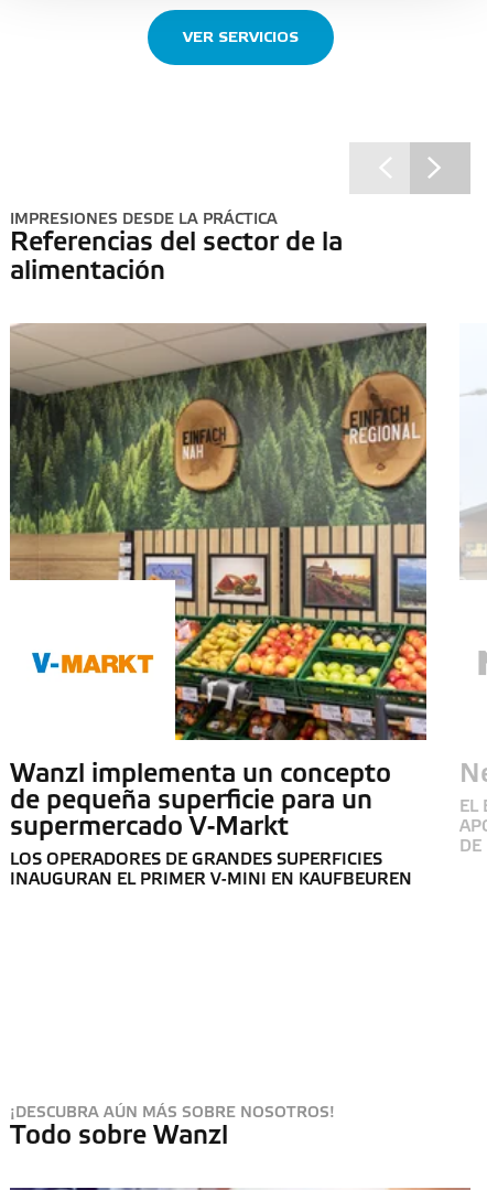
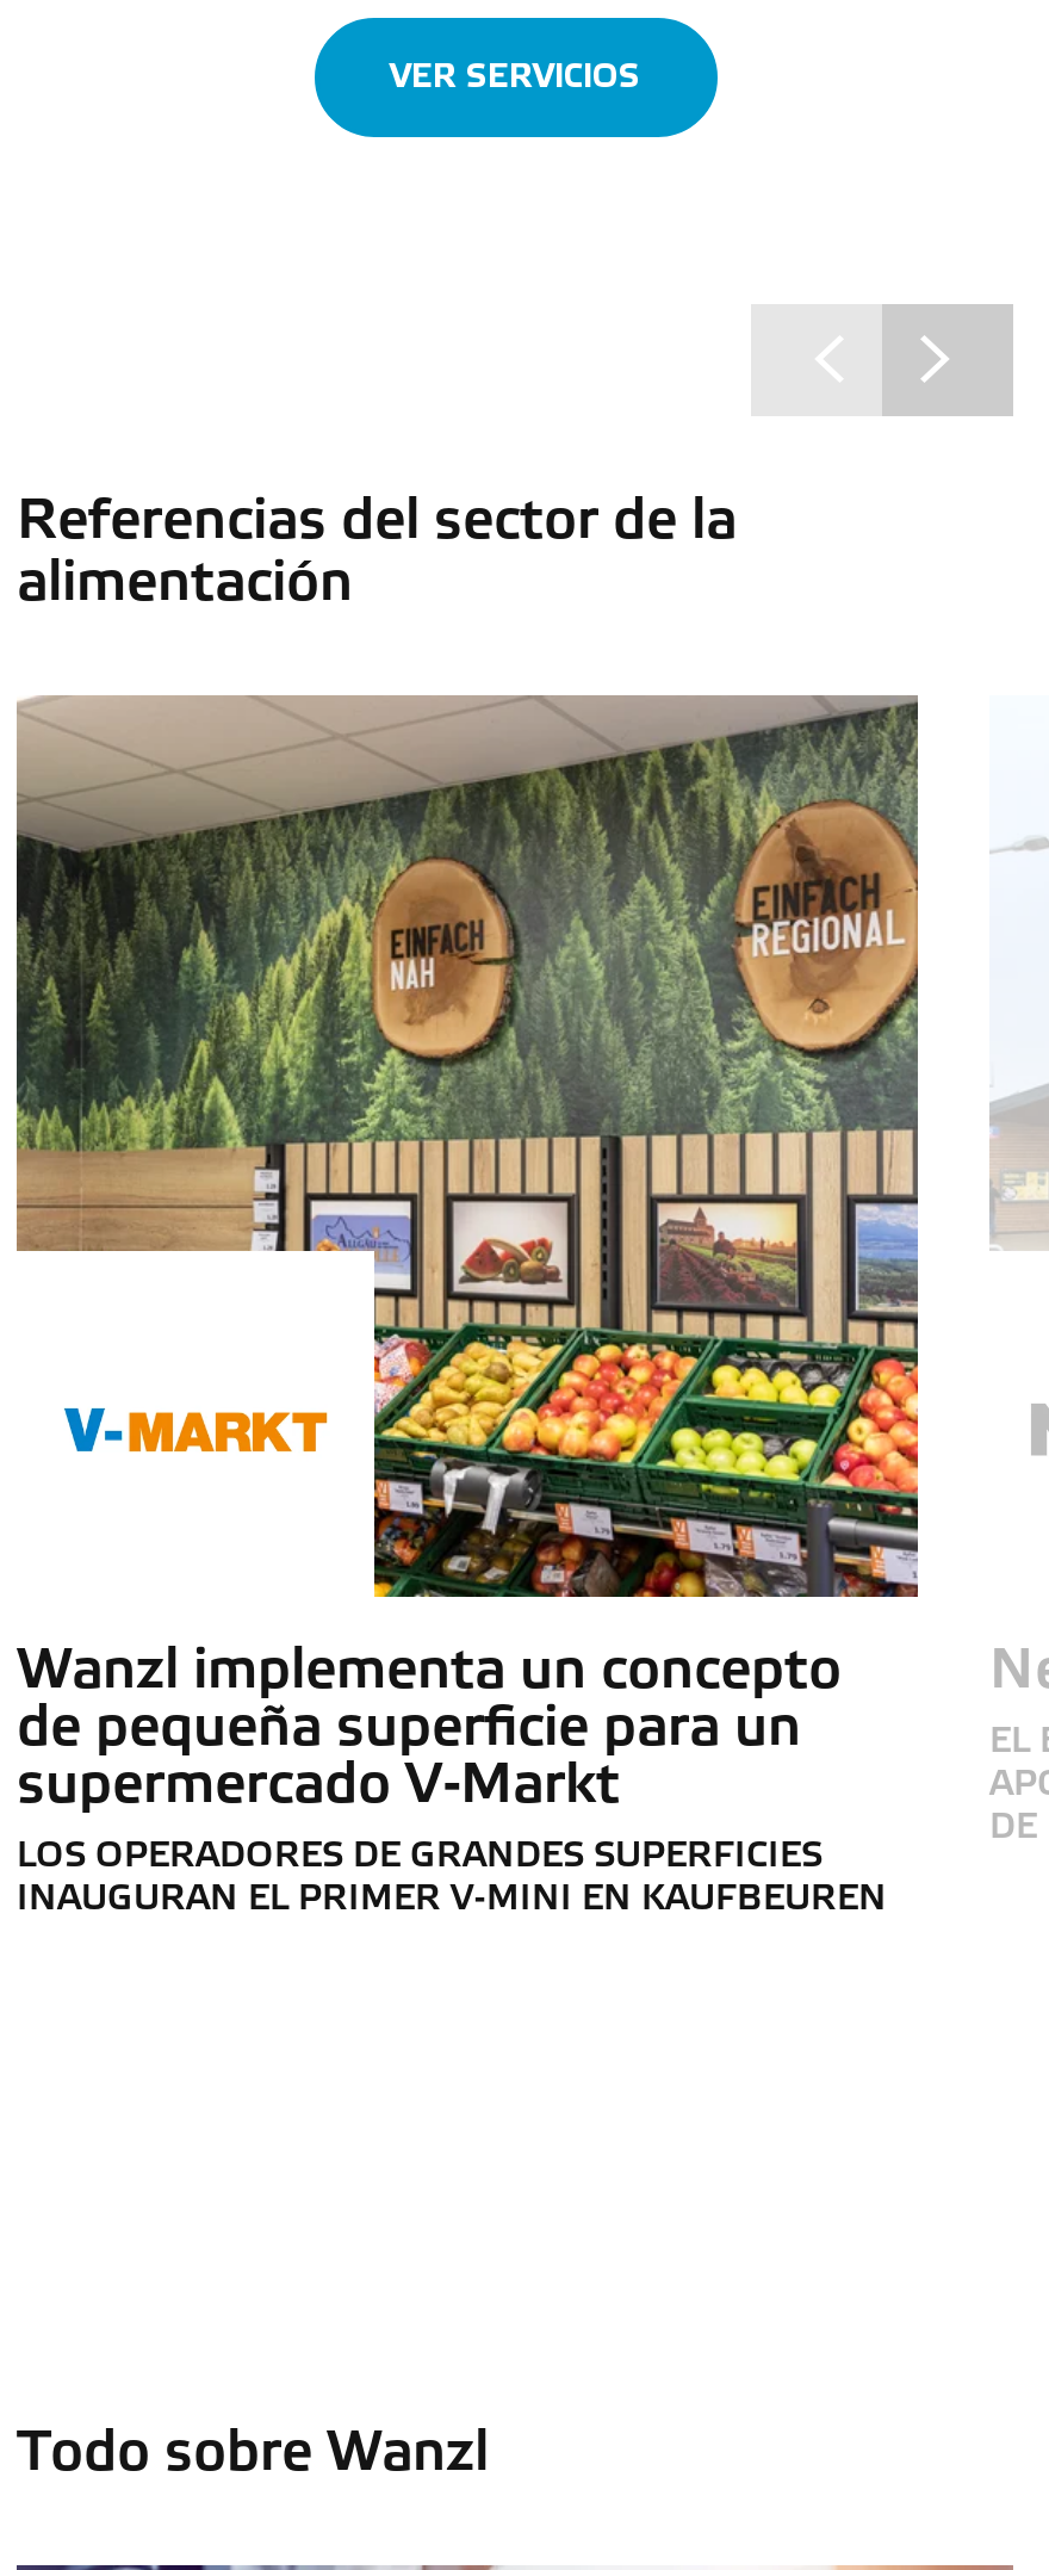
- IMPRESIONES DESDE LA PRÁCTICA

- ¡DESCUBRA AÚN MÁS SOBRE NOSOTROS!
